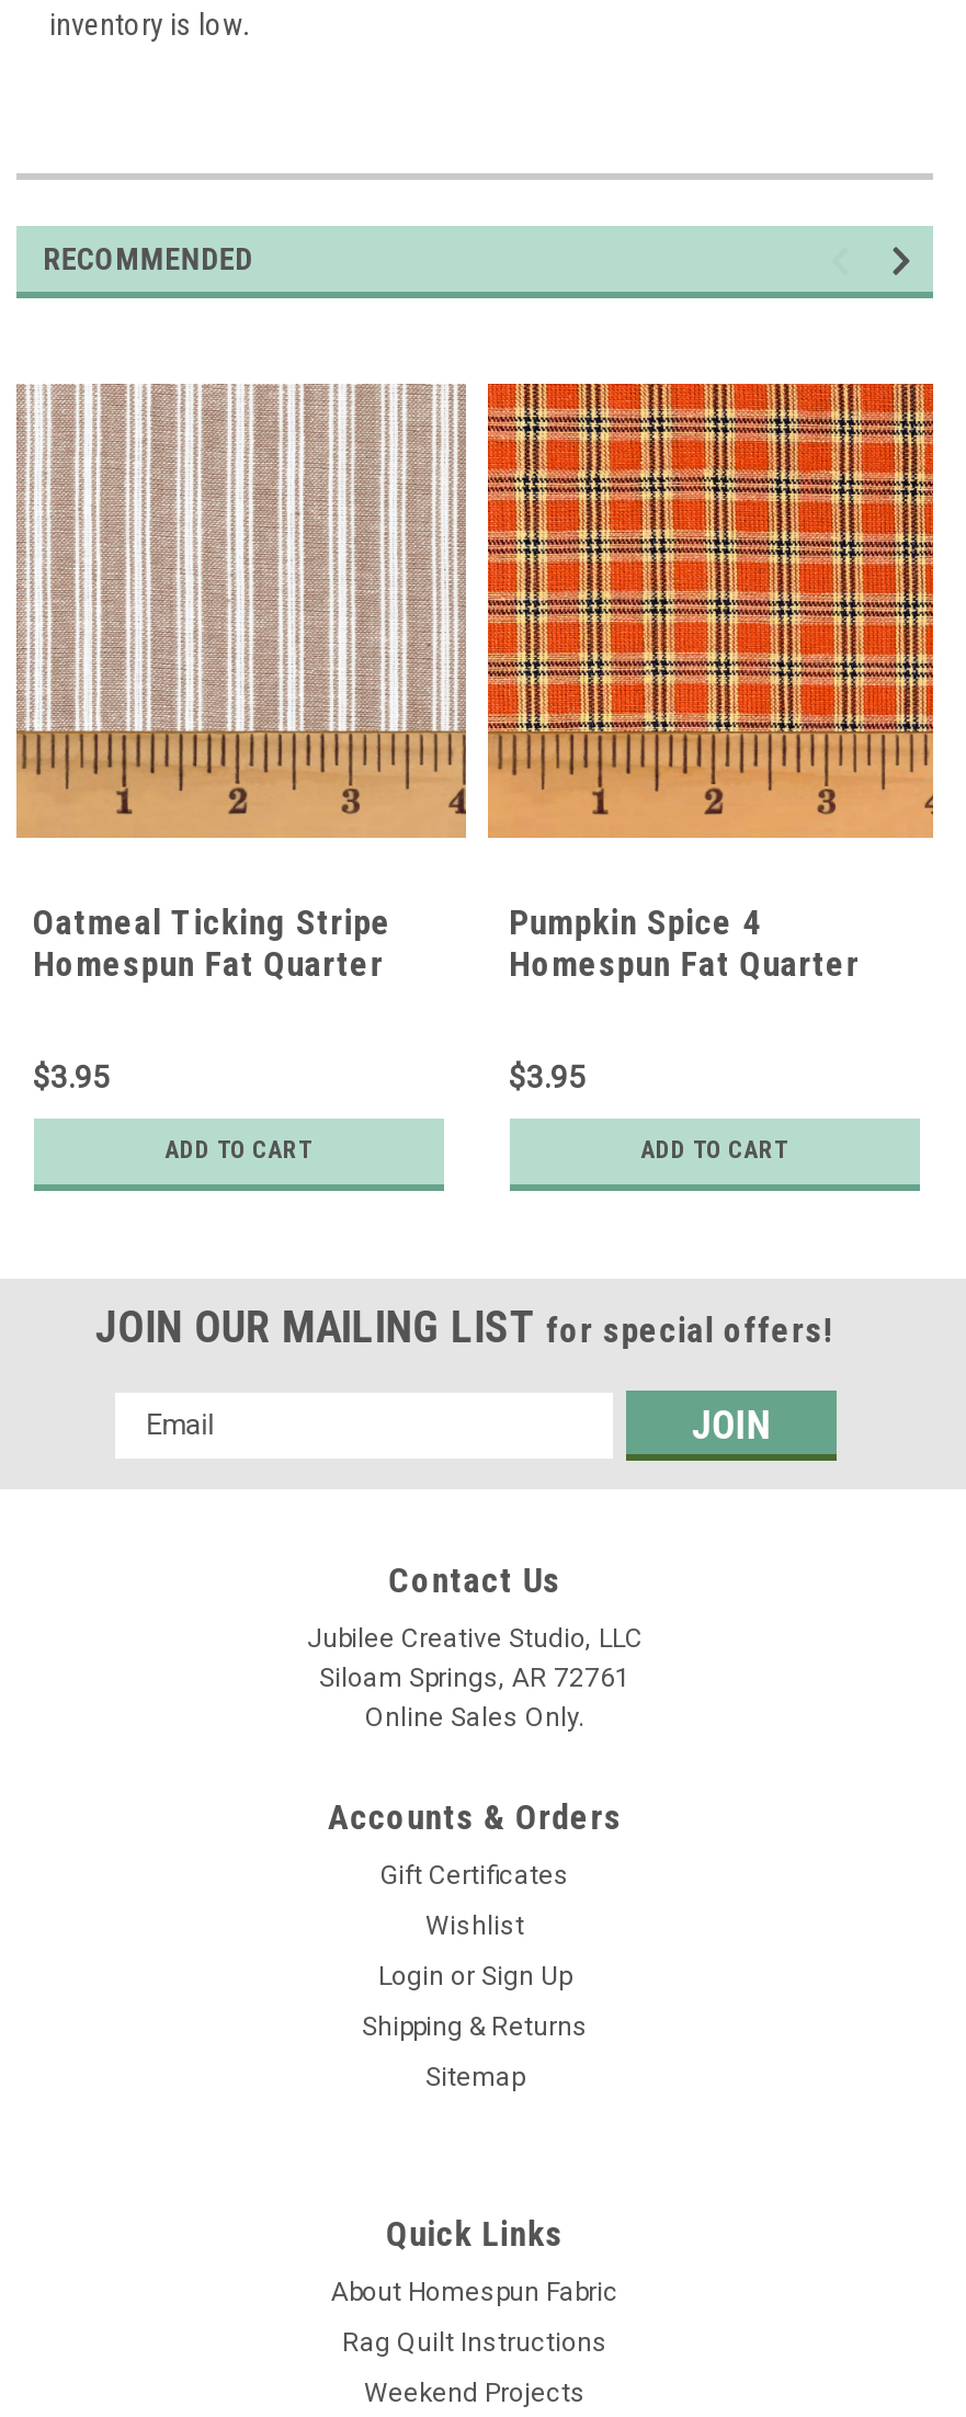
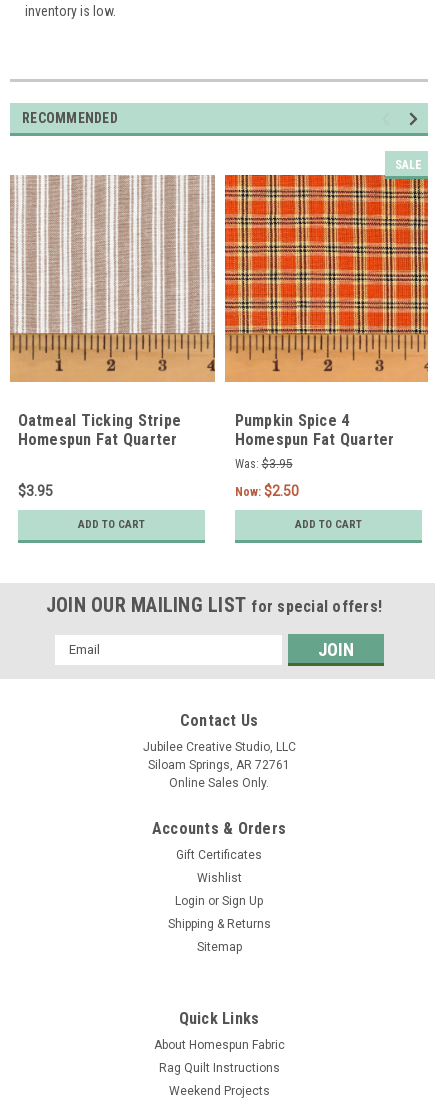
+ SALE

- $3.95
+ Was: $3.95
+ Now: $2.50
